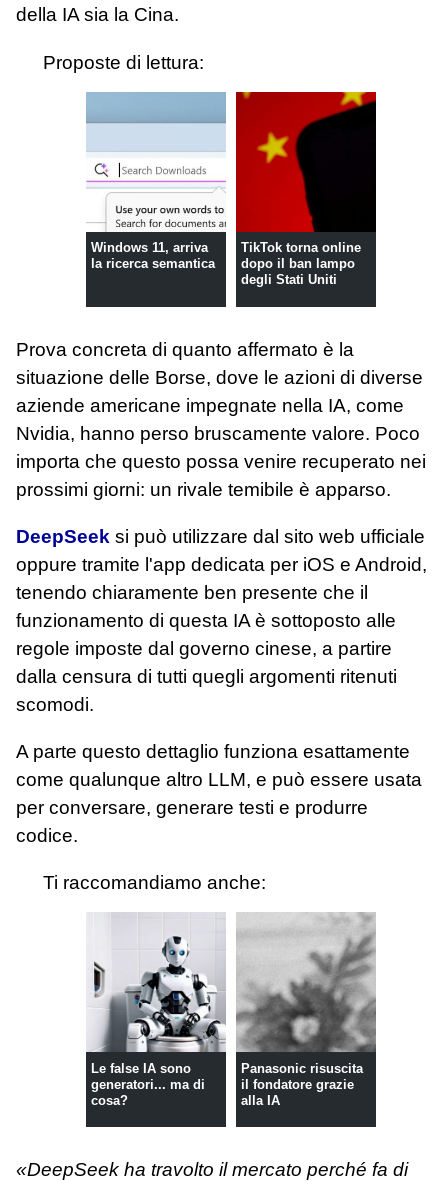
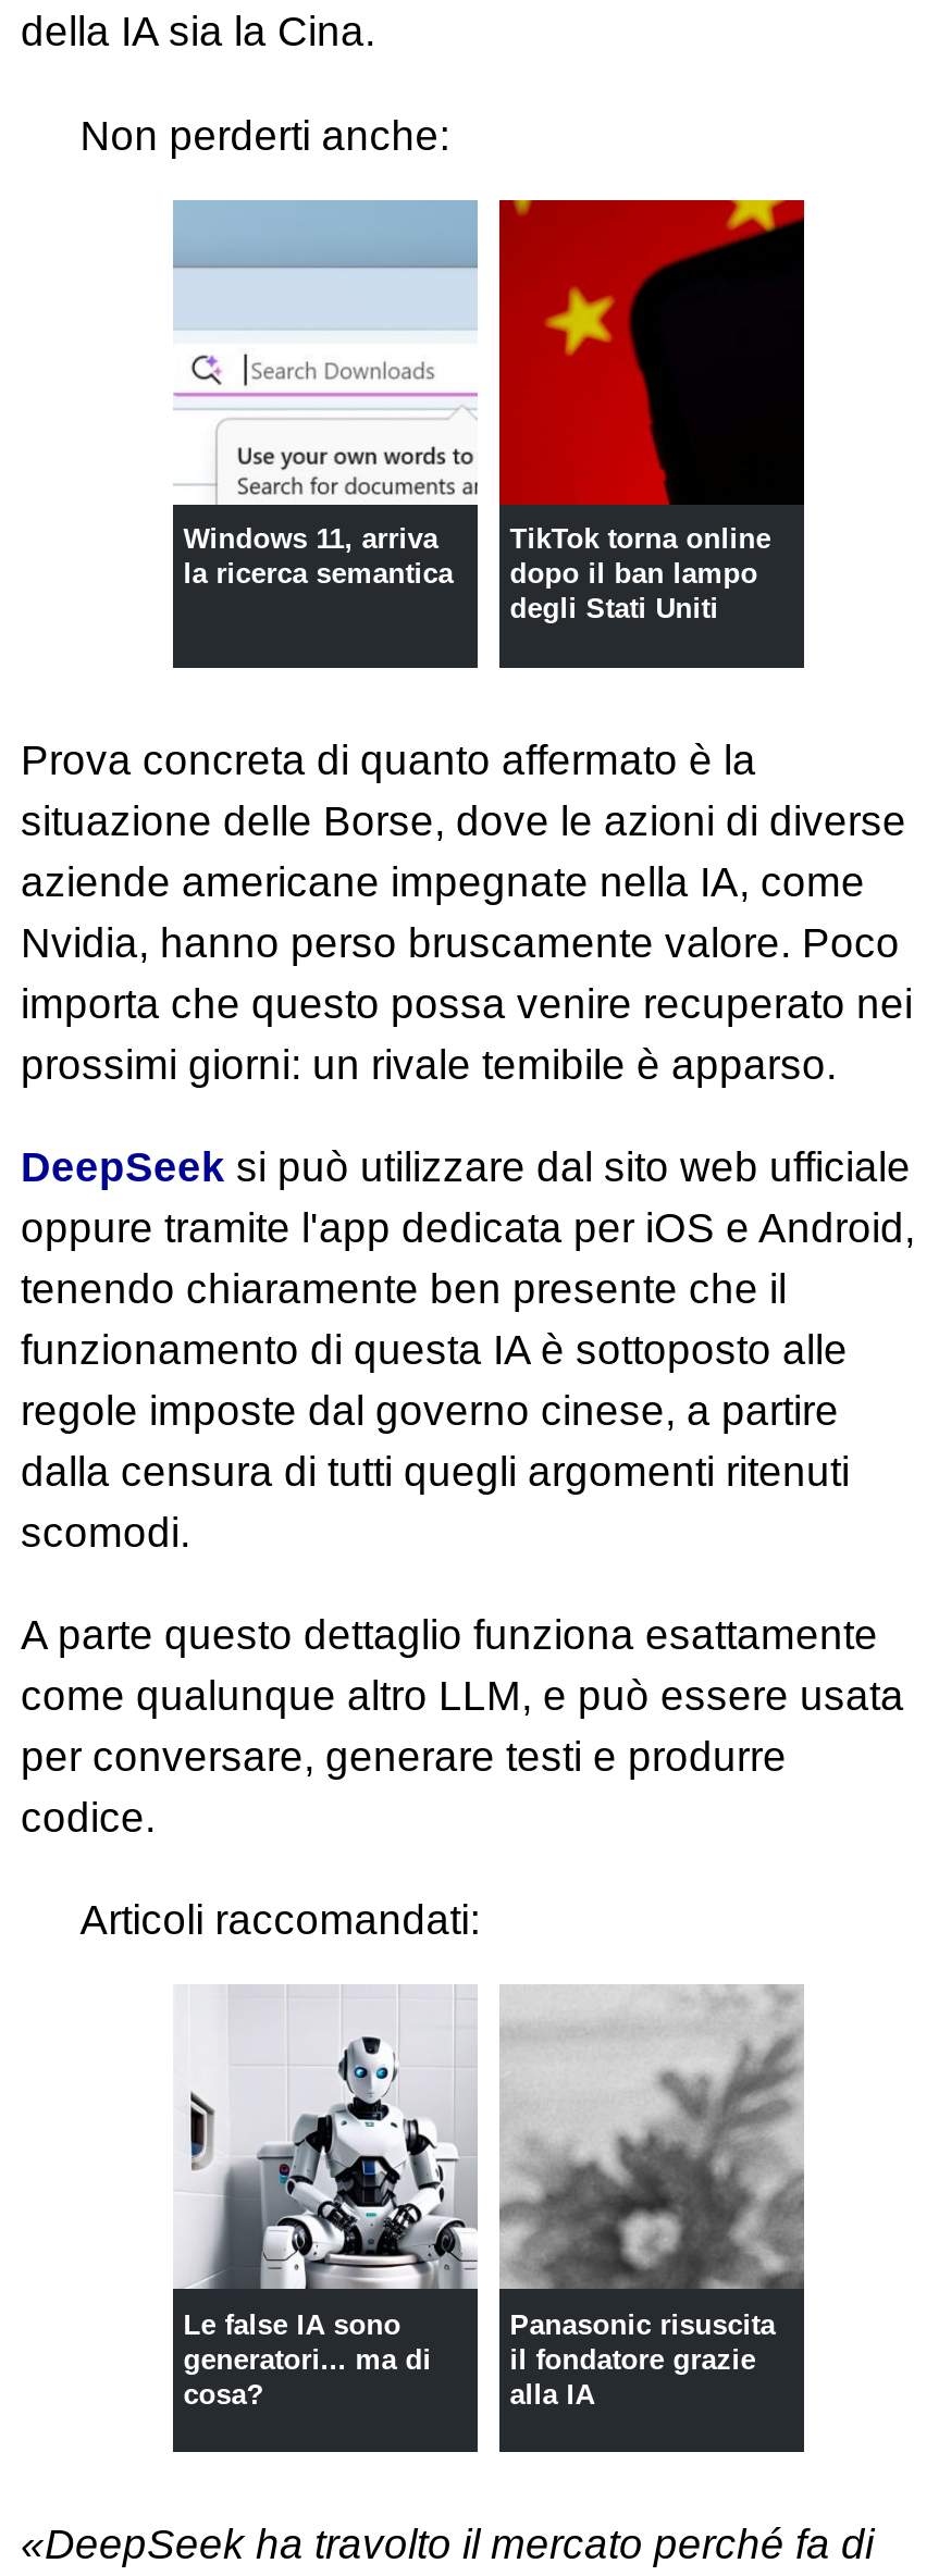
- Proposte di lettura:
+ Non perderti anche:

- Ti raccomandiamo anche:
+ Articoli raccomandati:
